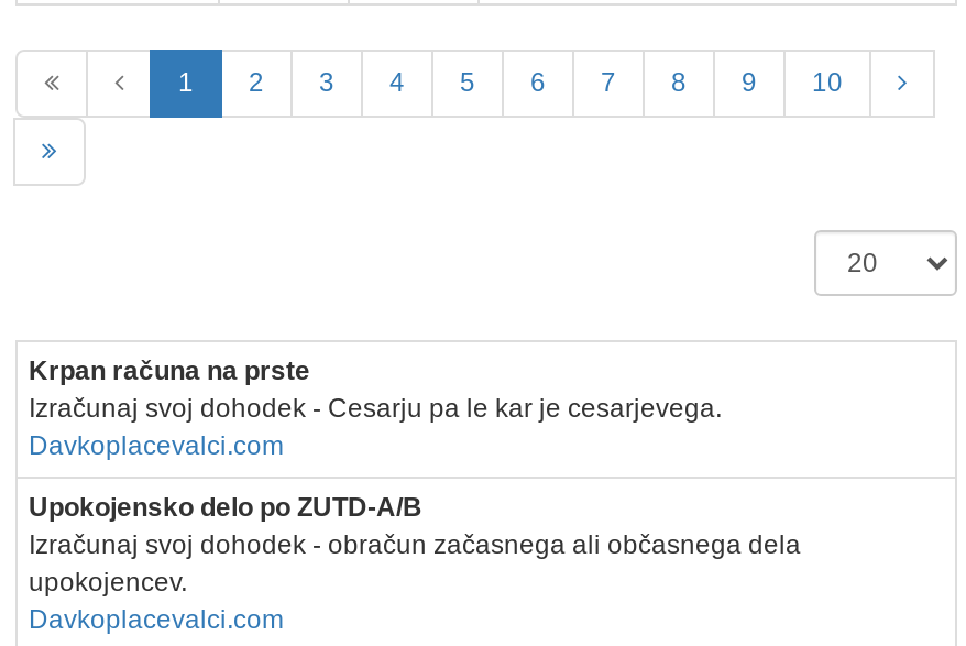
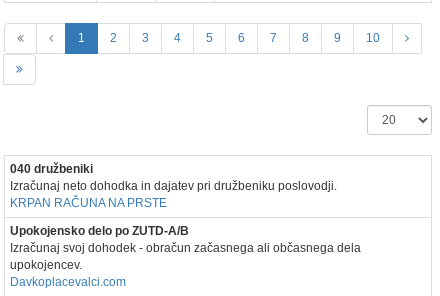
- Krpan računa na prste
- Izračunaj svoj dohodek - Cesarju pa le kar je cesarjevega.
- Davkoplacevalci.com
+ 040 družbeniki
+ Izračunaj neto dohodka in dajatev pri družbeniku poslovodji.
+ KRPAN RAČUNA NA PRSTE
